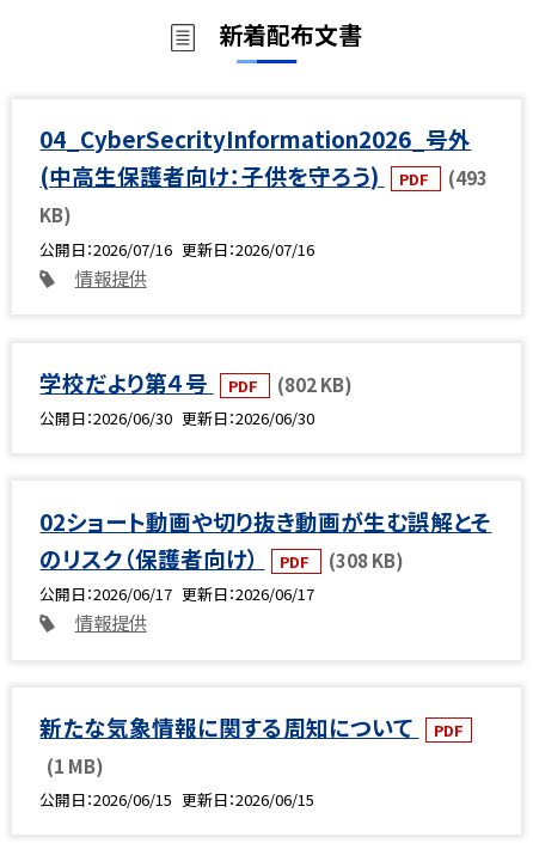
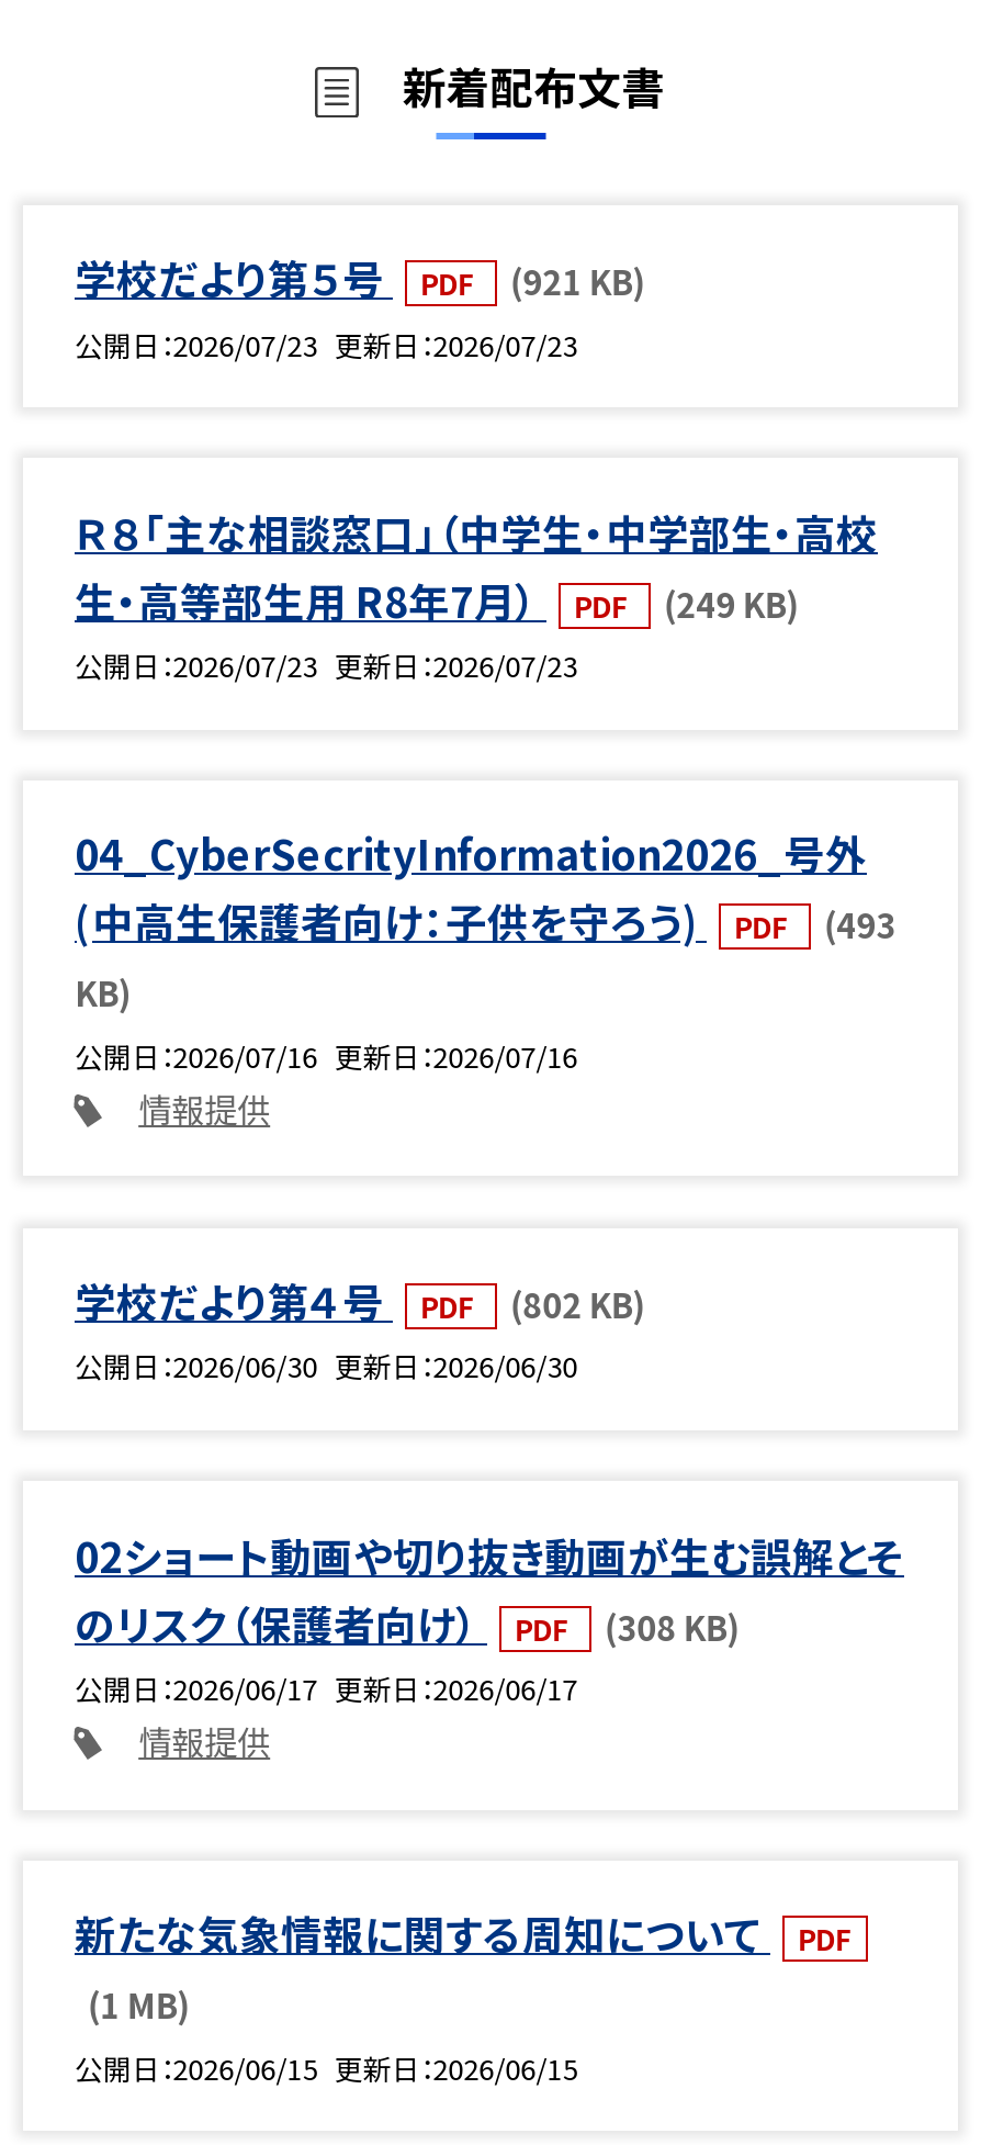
+ 学校だより第５号
+ PDF
+ (921 KB)
+ 公開日 2026/07/23 更新日 2026/07/23
+ Ｒ８「主な相談窓口」（中学生・中学部生・高校
+ 生・高等部生用 R8年7月）
+ PDF
+ (249 KB)
+ 公開日 2026/07/23 更新日 2026/07/23
